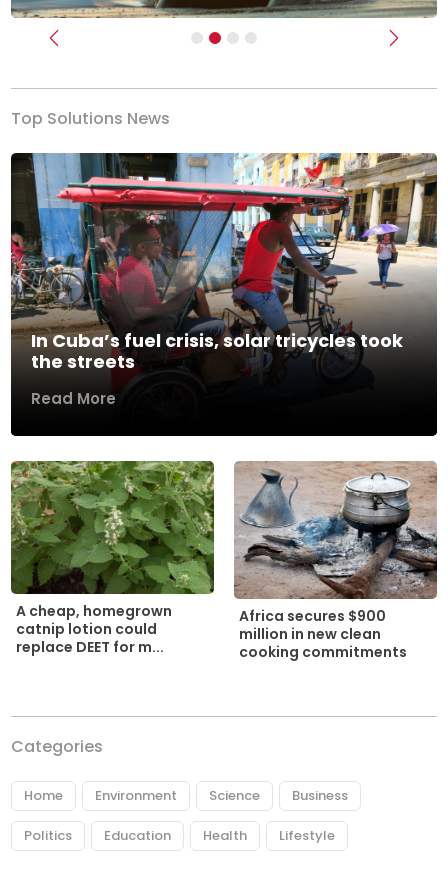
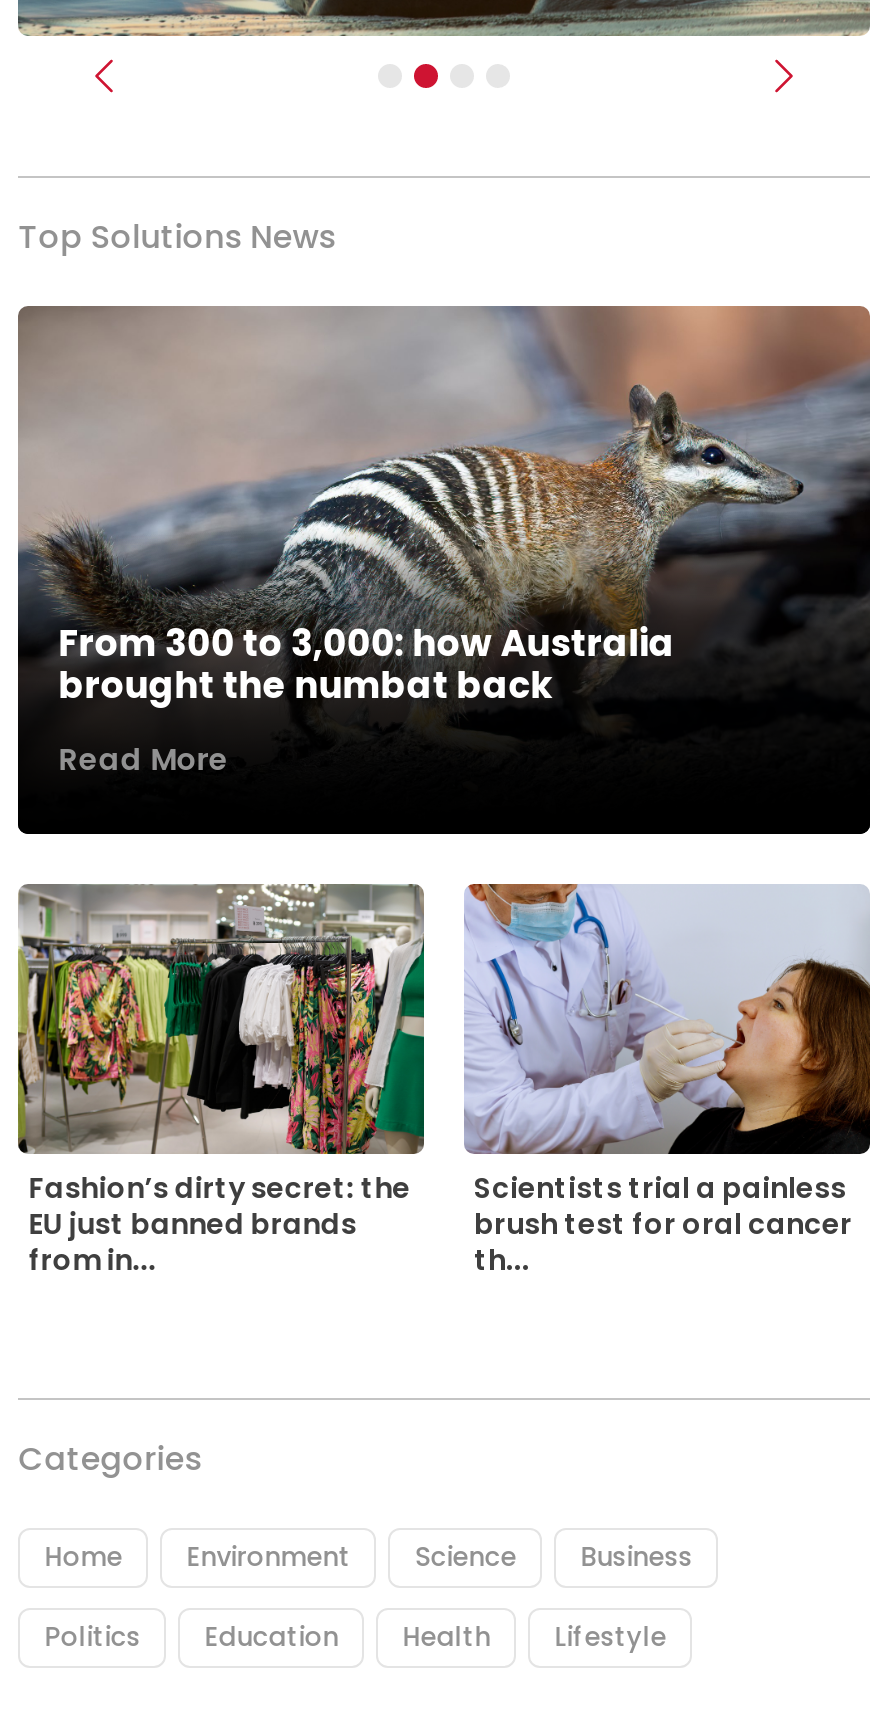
- [image]
- In Cuba’s fuel crisis, solar tricycles took
- the streets
+ [image]
+ From 300 to 3,000: how Australia
+ brought the numbat back

- [image]
- A cheap, homegrown
- catnip lotion could
- replace DEET for m...
+ [image]
+ Fashion’s dirty secret: the
+ EU just banned brands
+ from in...

- [image]
- Africa secures $900
- million in new clean
- cooking commitments
+ [image]
+ Scientists trial a painless
+ brush test for oral cancer
+ th...
